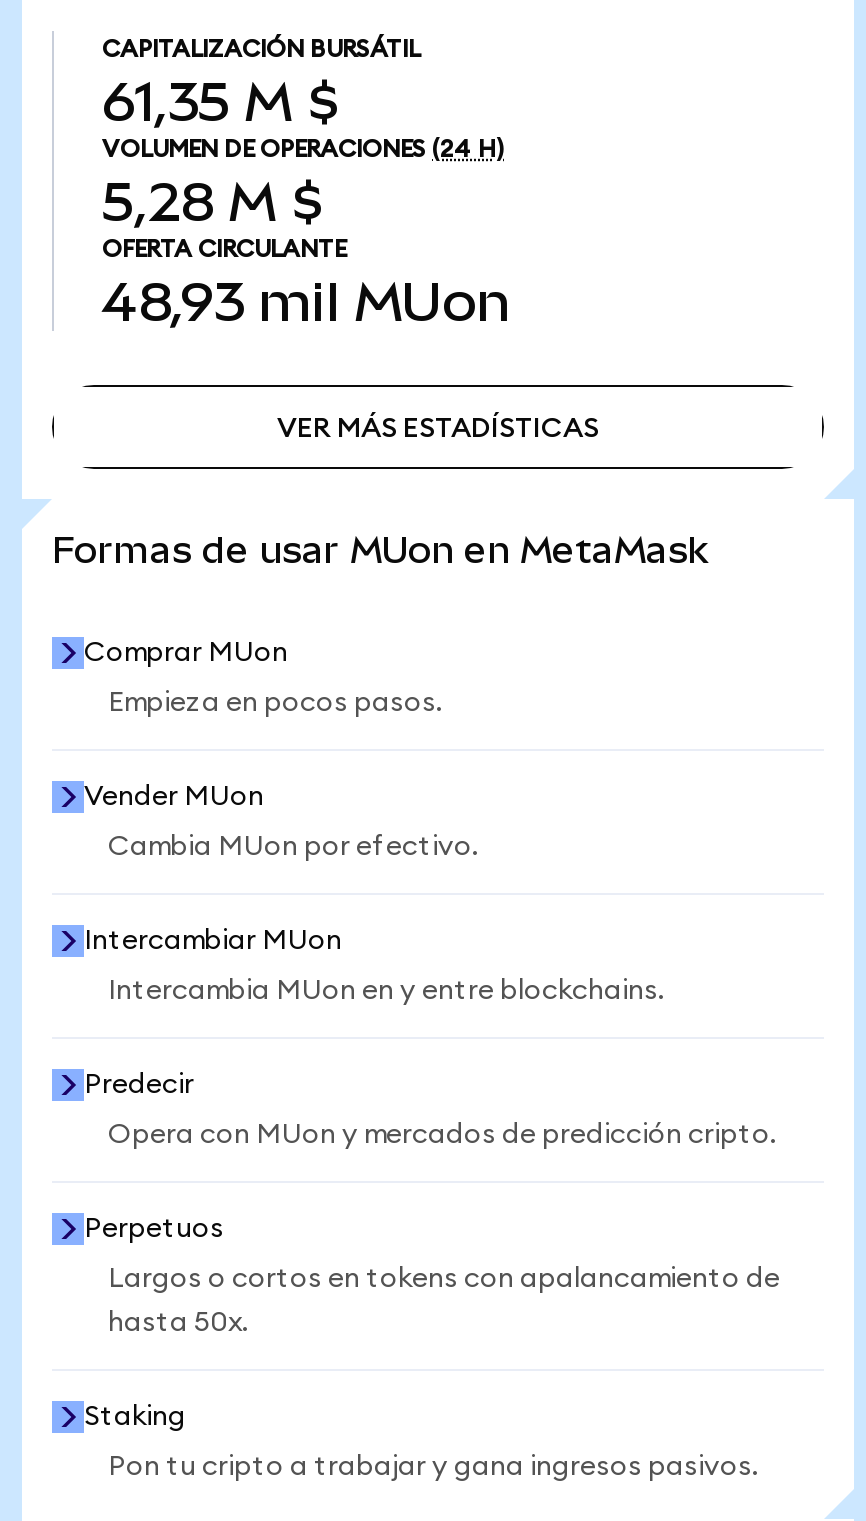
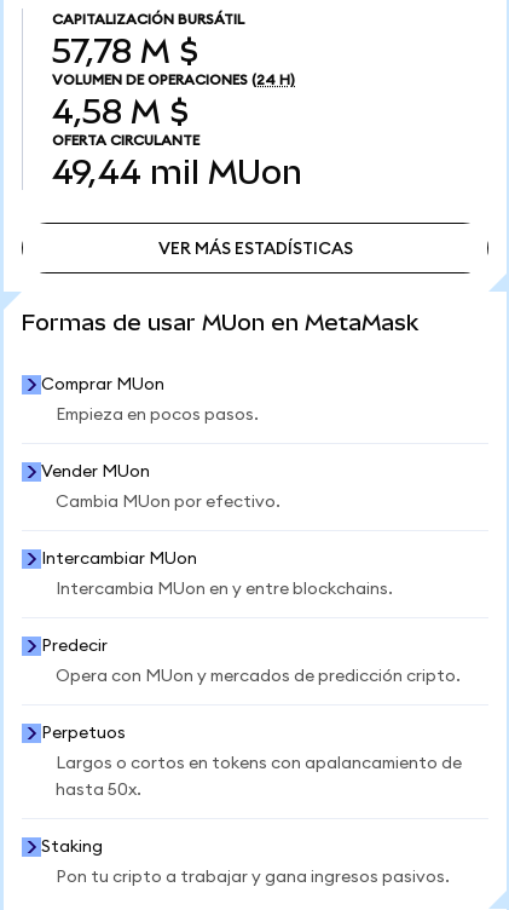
- 61,35 M $
+ 57,78 M $

- 5,28 M $
+ 4,58 M $

- 48,93 mil MUon
+ 49,44 mil MUon
